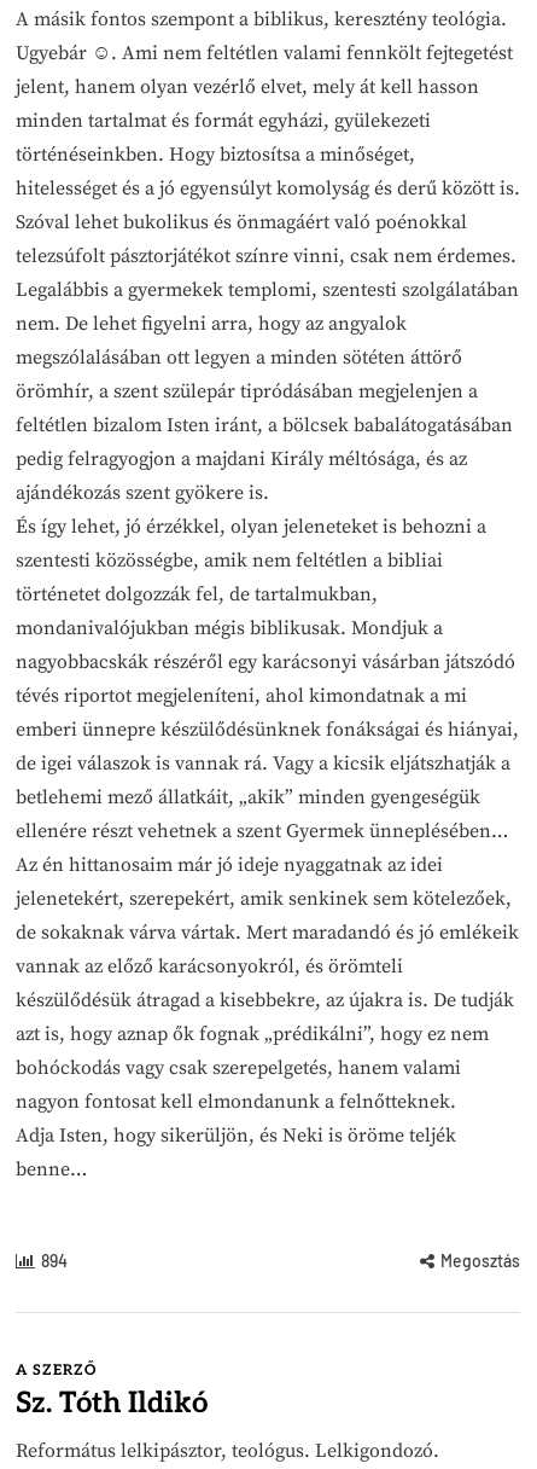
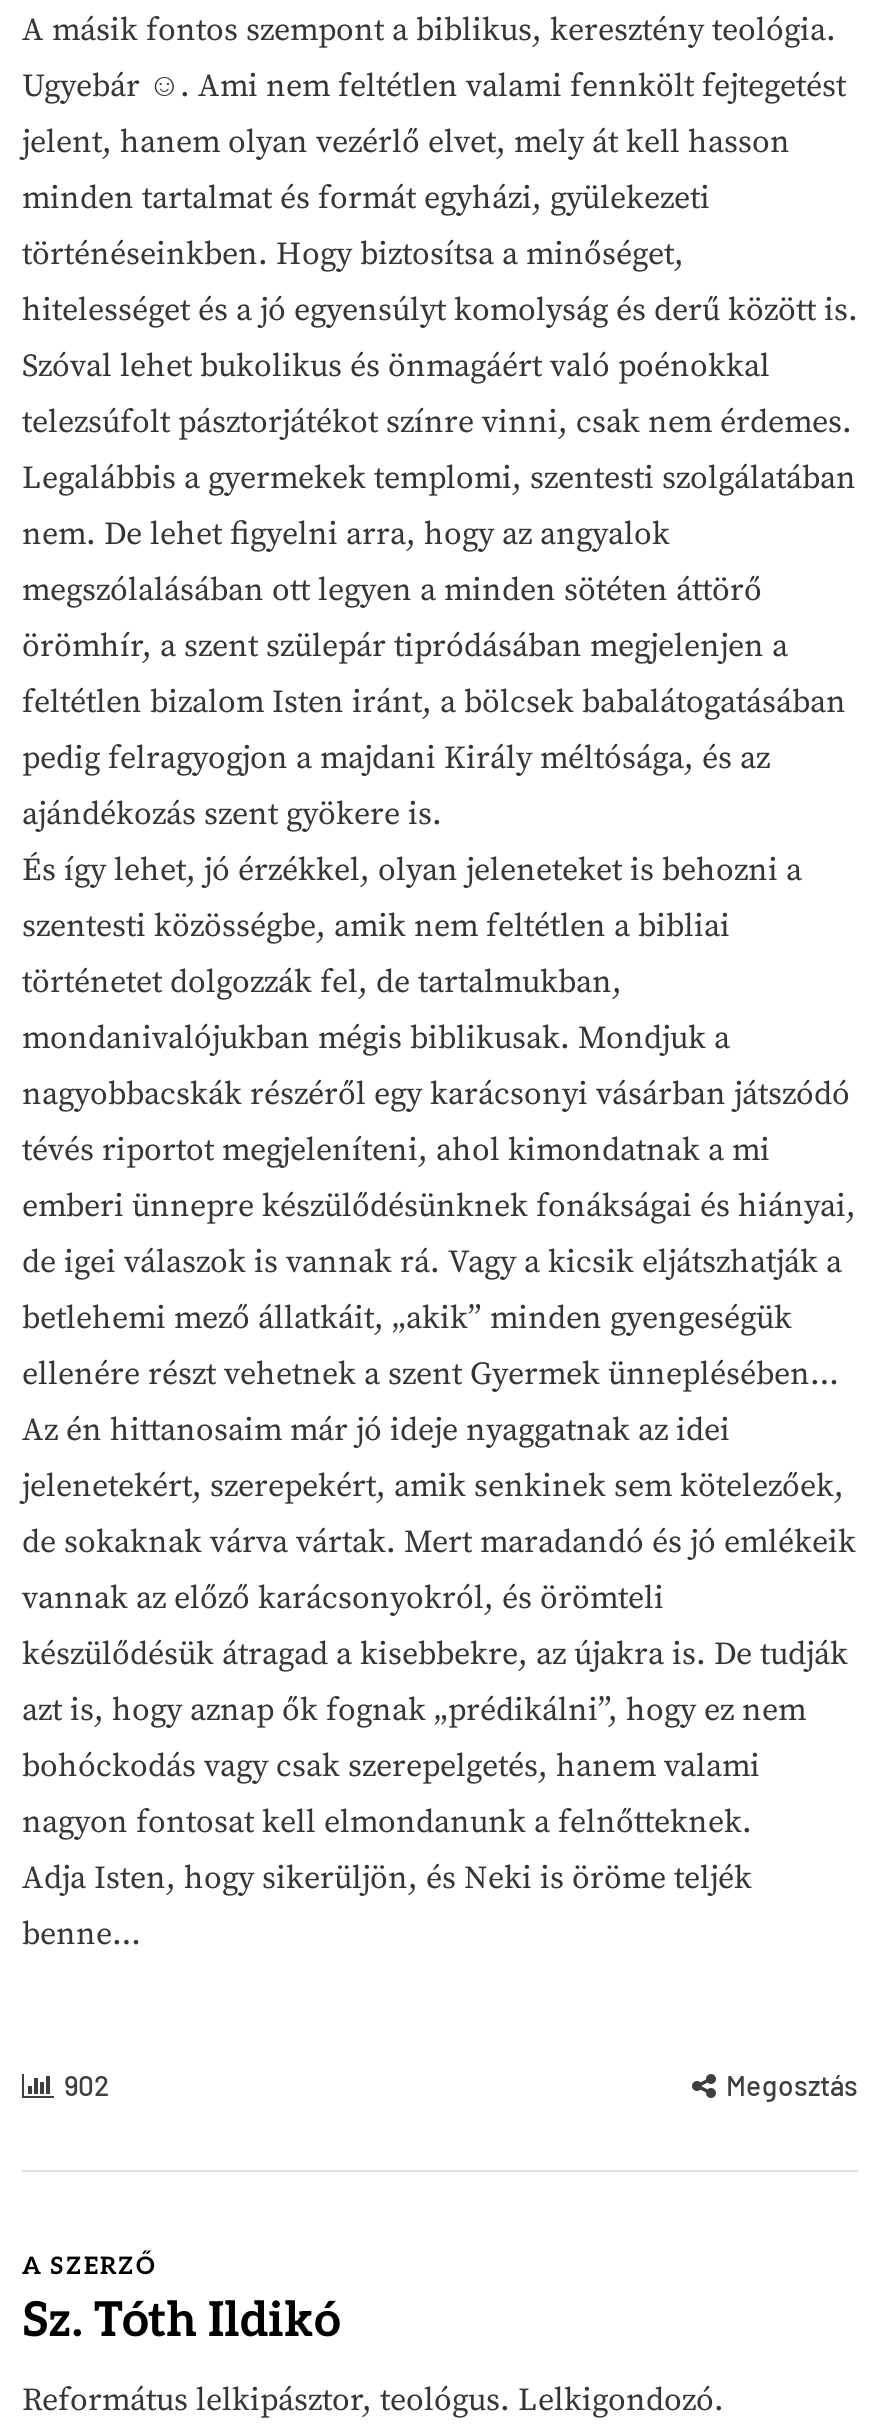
- 894
+ 902
